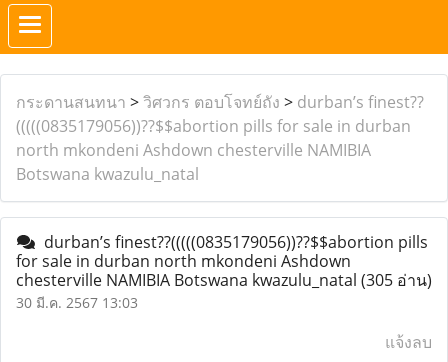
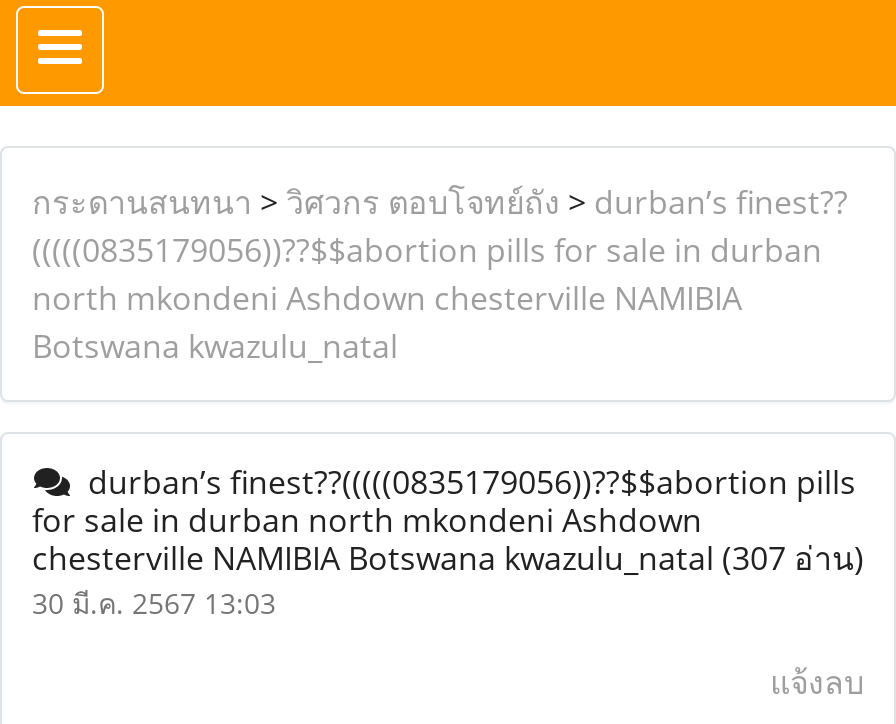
- chesterville NAMIBIA Botswana kwazulu_natal (305 อ่าน)
+ chesterville NAMIBIA Botswana kwazulu_natal (307 อ่าน)
